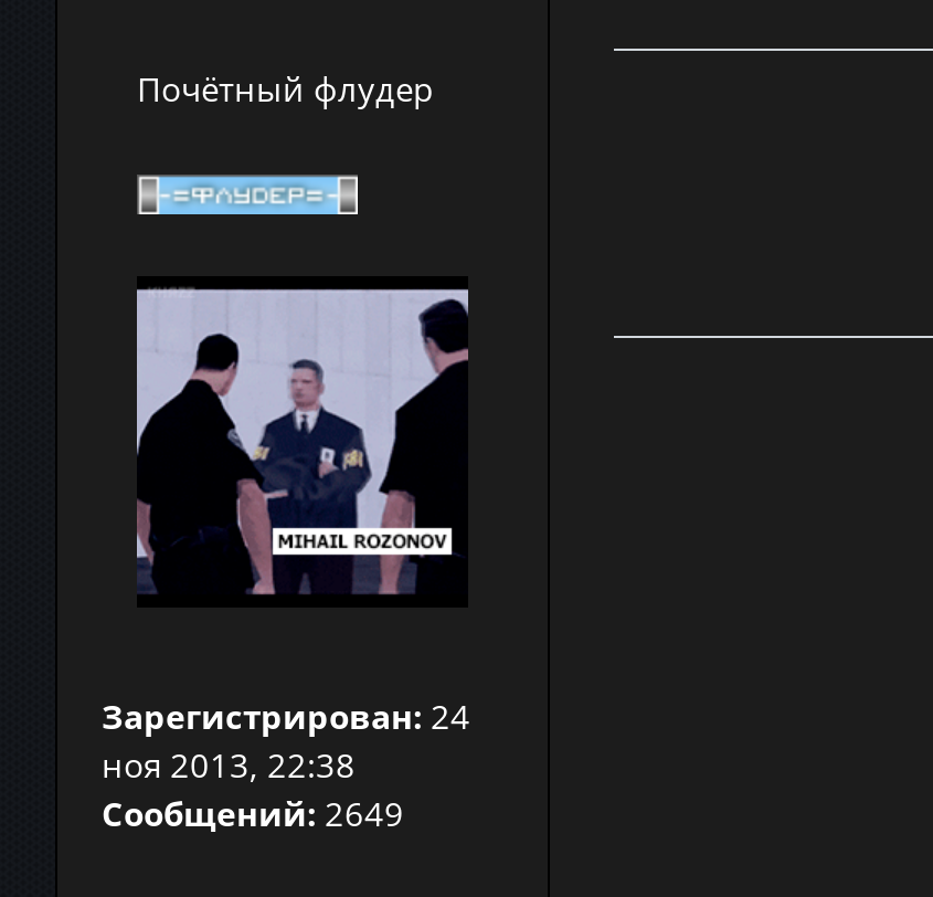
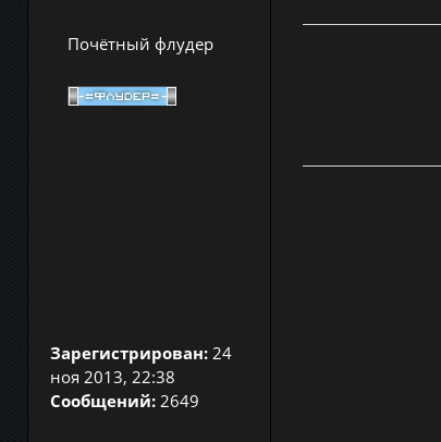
- [image]
